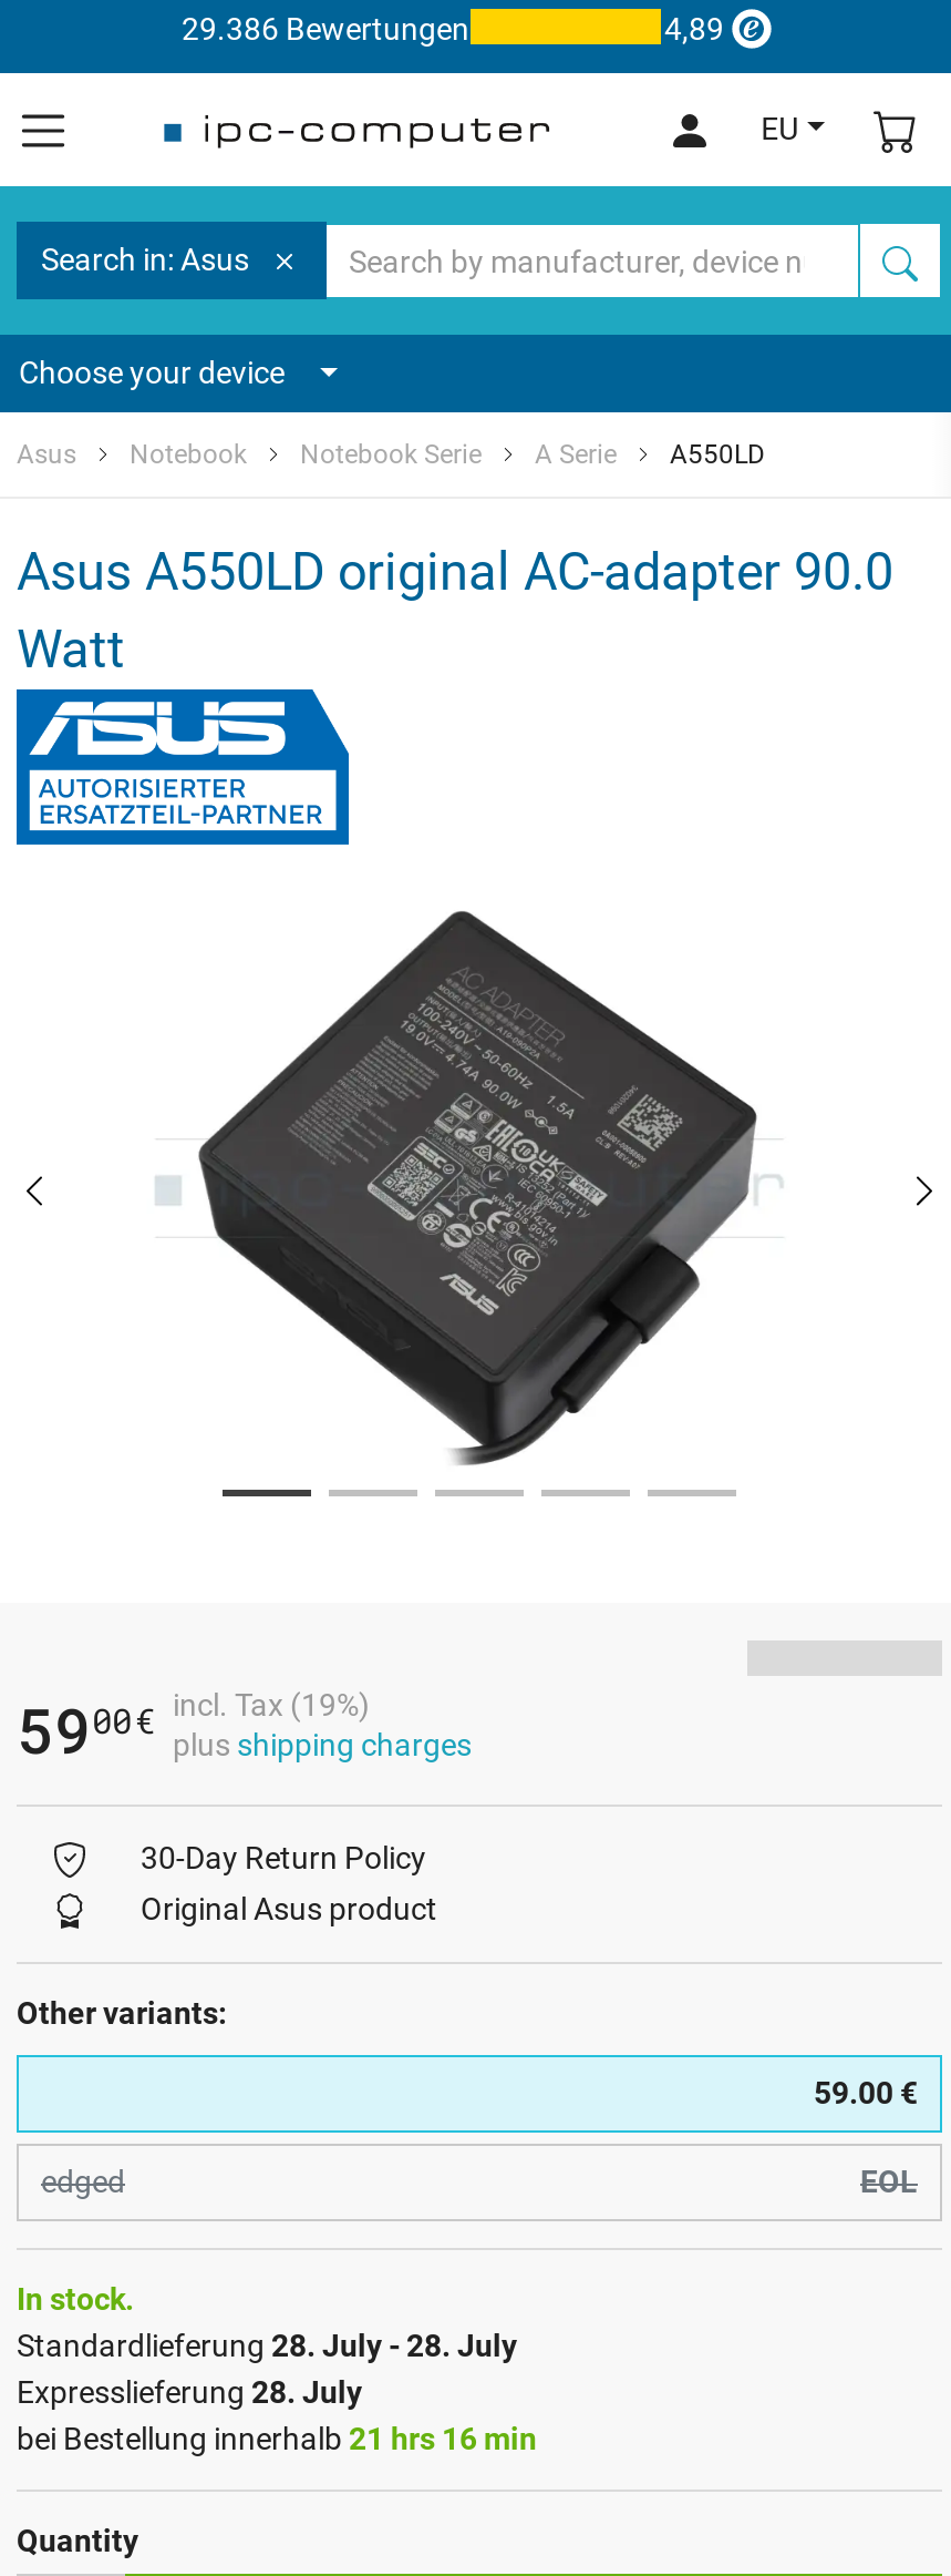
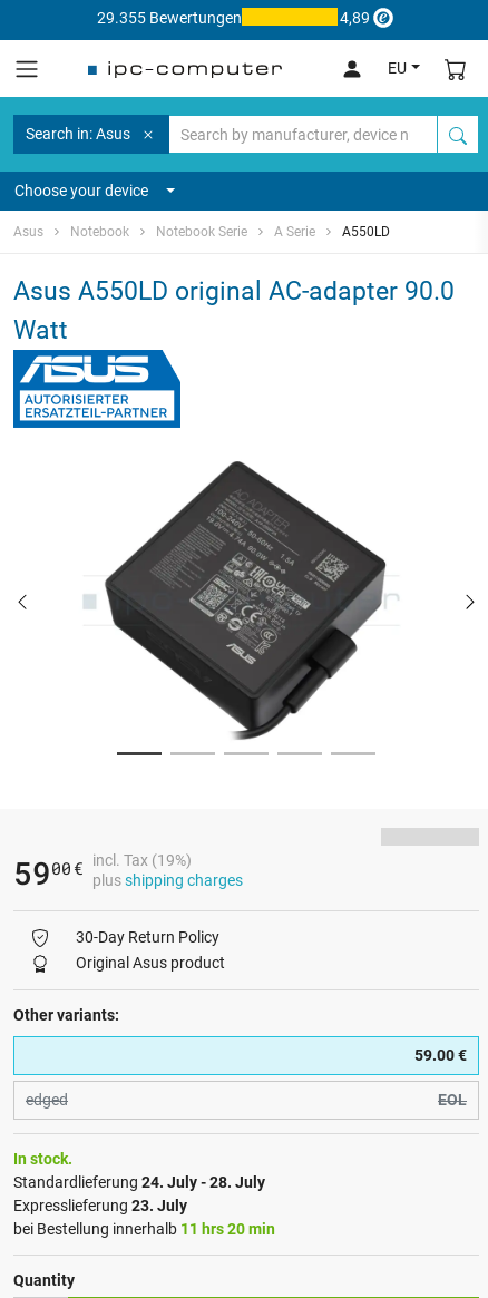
- 29.386 Bewertungen
+ 29.355 Bewertungen

- Standardlieferung 28. July - 28. July
+ Standardlieferung 24. July - 28. July

- Expresslieferung 28. July
+ Expresslieferung 23. July

- bei Bestellung innerhalb 21 hrs 16 min
+ bei Bestellung innerhalb 11 hrs 20 min
